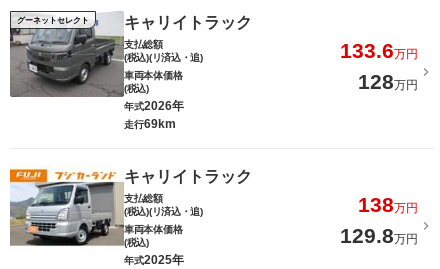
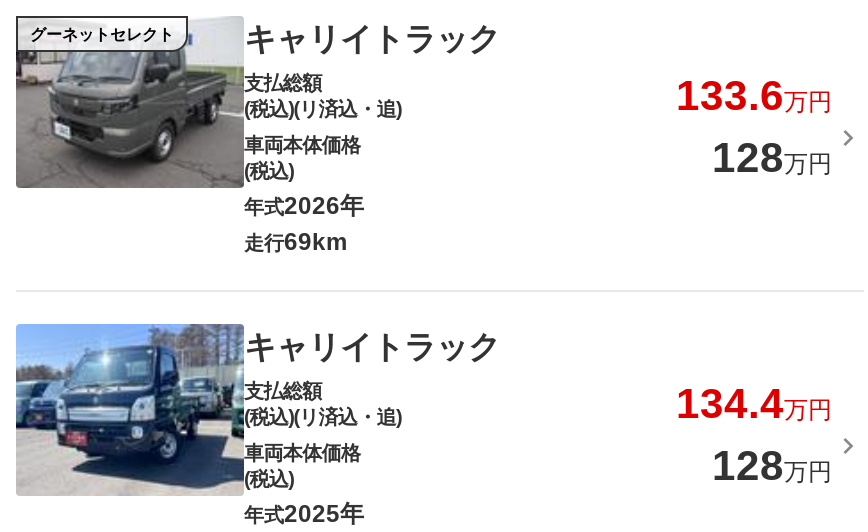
- [image]
+ [image]

- 138万円
+ 134.4万円

- 129.8万円
+ 128万円
